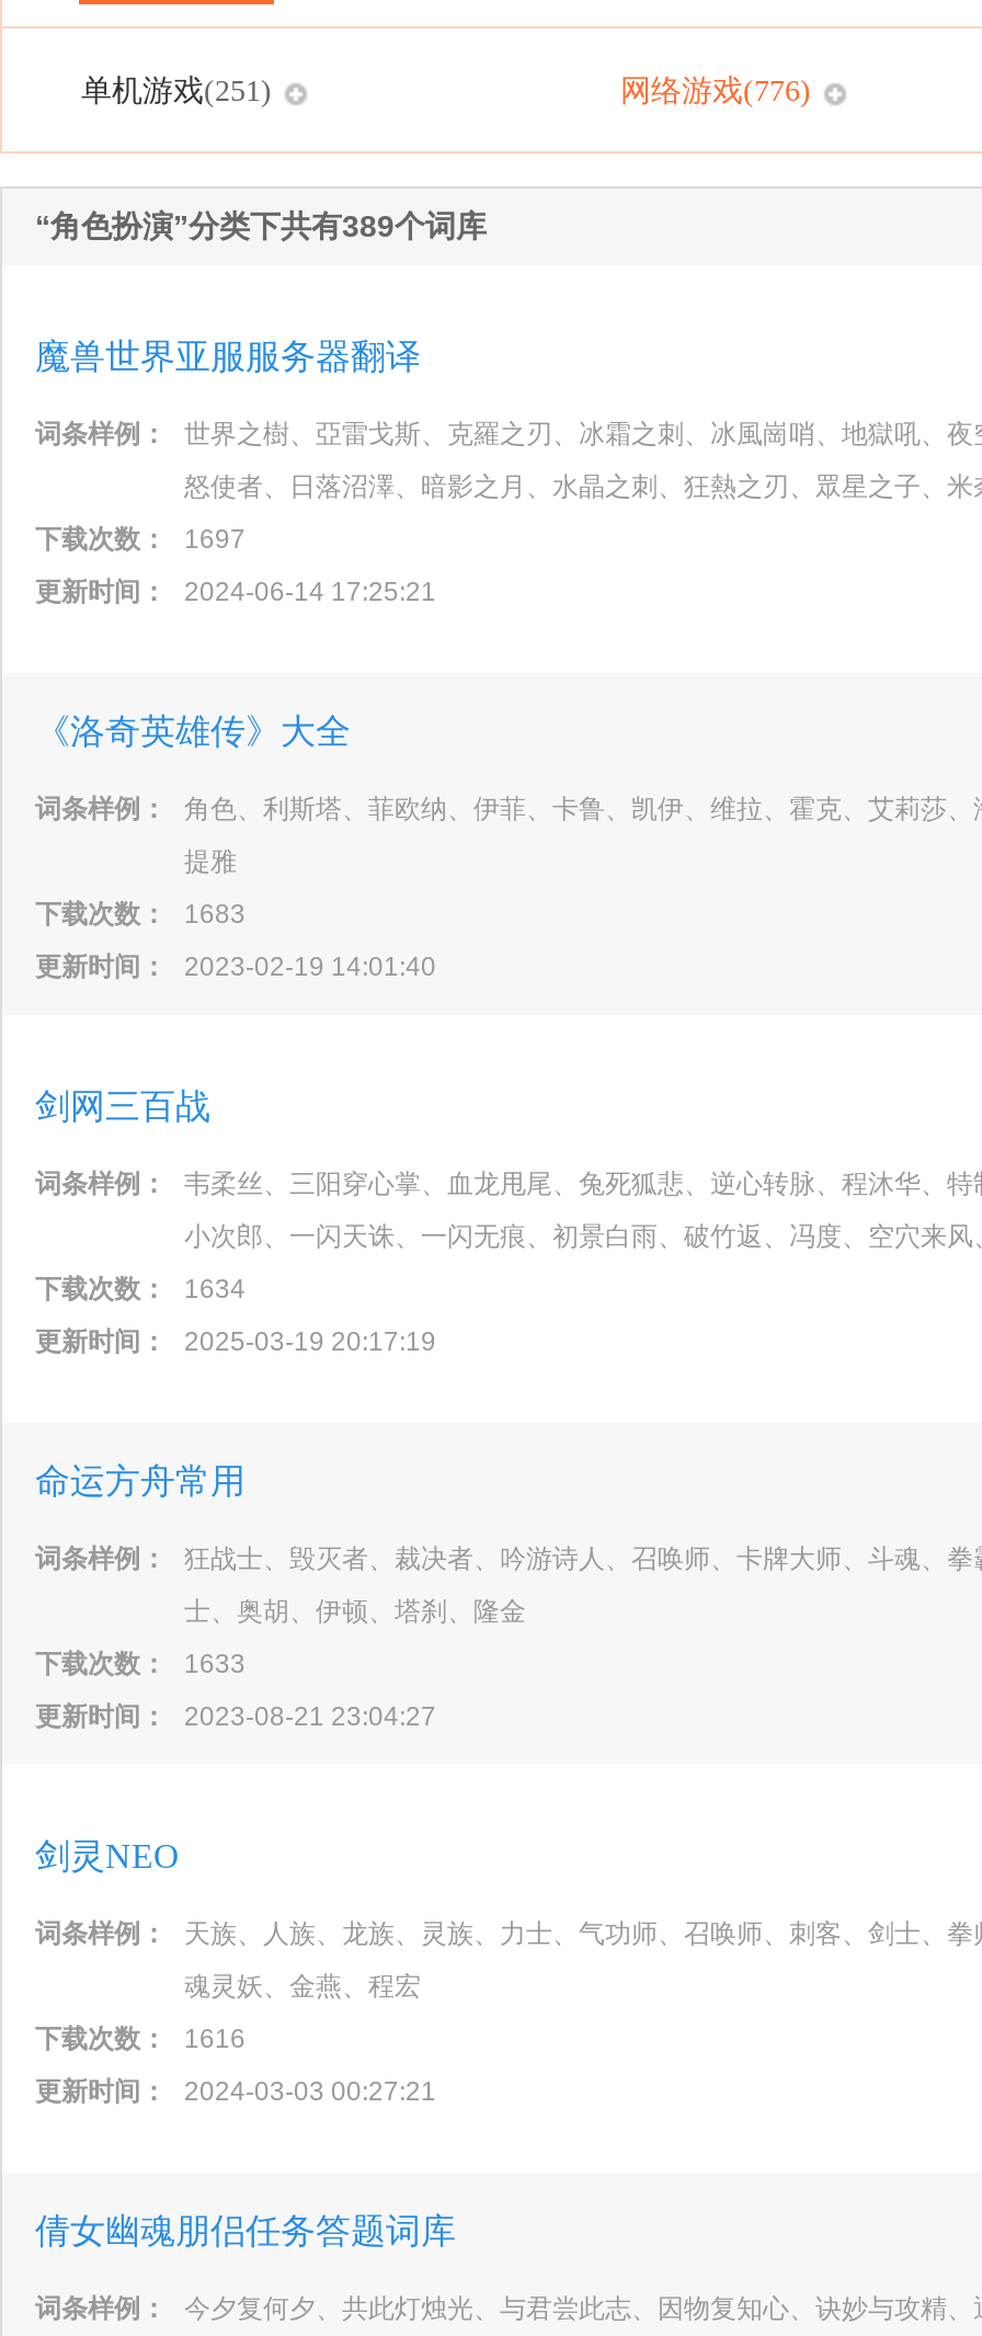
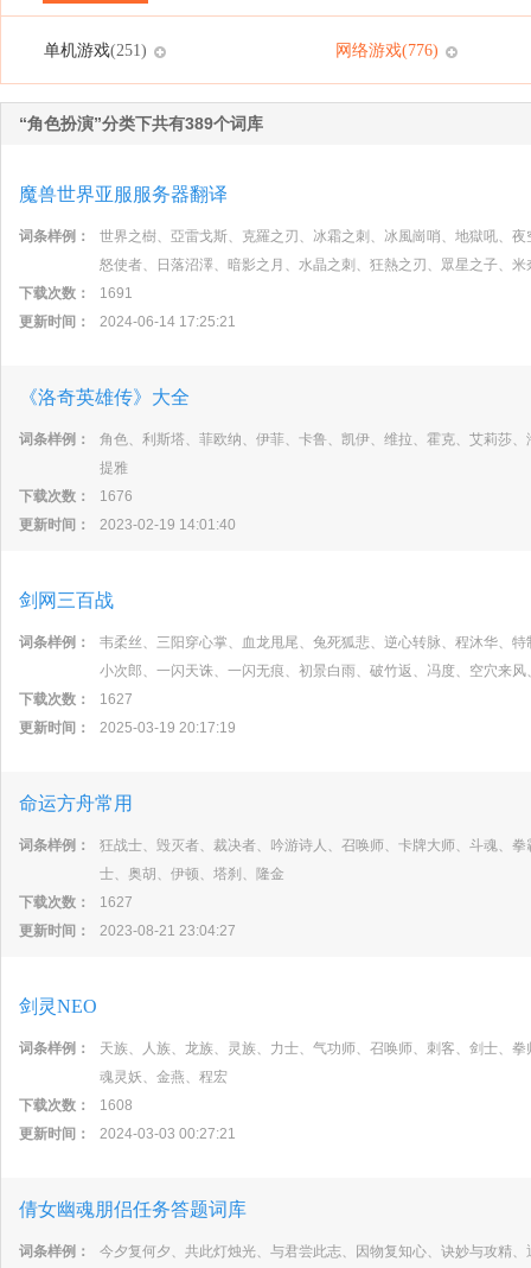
- 下载次数： 1697
+ 下载次数： 1691

- 下载次数： 1683
+ 下载次数： 1676

- 下载次数： 1634
+ 下载次数： 1627

- 下载次数： 1633
+ 下载次数： 1627

- 下载次数： 1616
+ 下载次数： 1608
